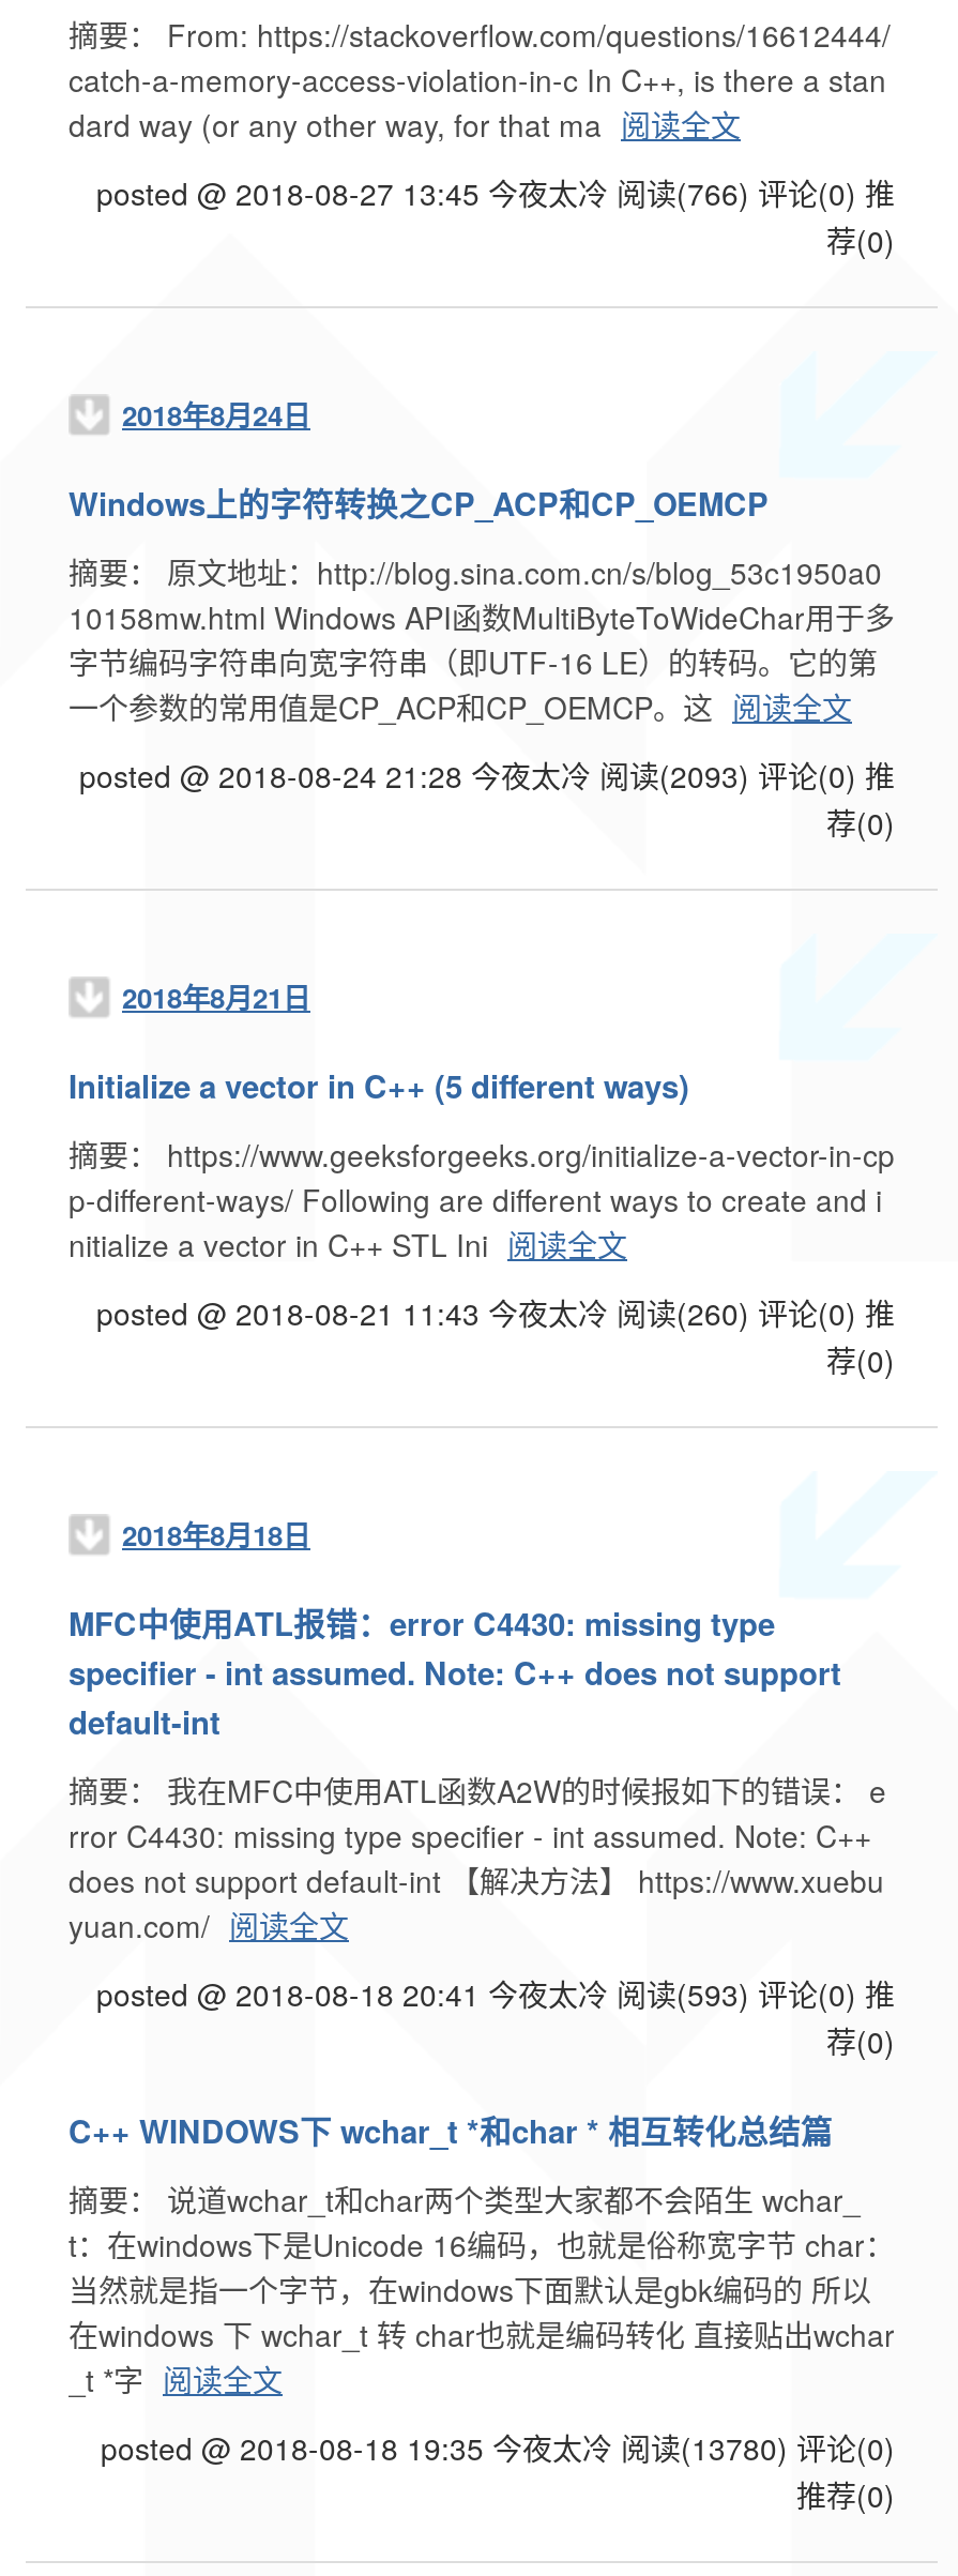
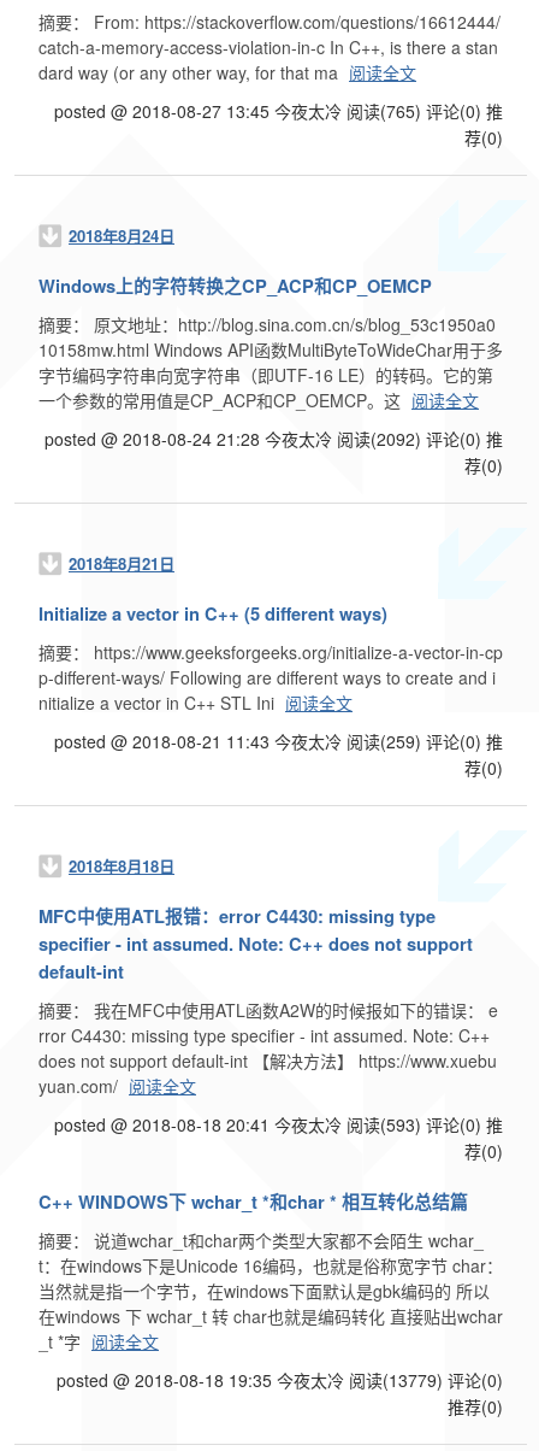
- posted @ 2018-08-27 13:45 今夜太冷阅读(766) 评论(0) 推
+ posted @ 2018-08-27 13:45 今夜太冷阅读(765) 评论(0) 推

- posted @ 2018-08-24 21:28 今夜太冷阅读(2093) 评论(0) 推
+ posted @ 2018-08-24 21:28 今夜太冷阅读(2092) 评论(0) 推

- posted @ 2018-08-21 11:43 今夜太冷阅读(260) 评论(0) 推
+ posted @ 2018-08-21 11:43 今夜太冷阅读(259) 评论(0) 推

- posted @ 2018-08-18 19:35 今夜太冷阅读(13780) 评论(0)
+ posted @ 2018-08-18 19:35 今夜太冷阅读(13779) 评论(0)
